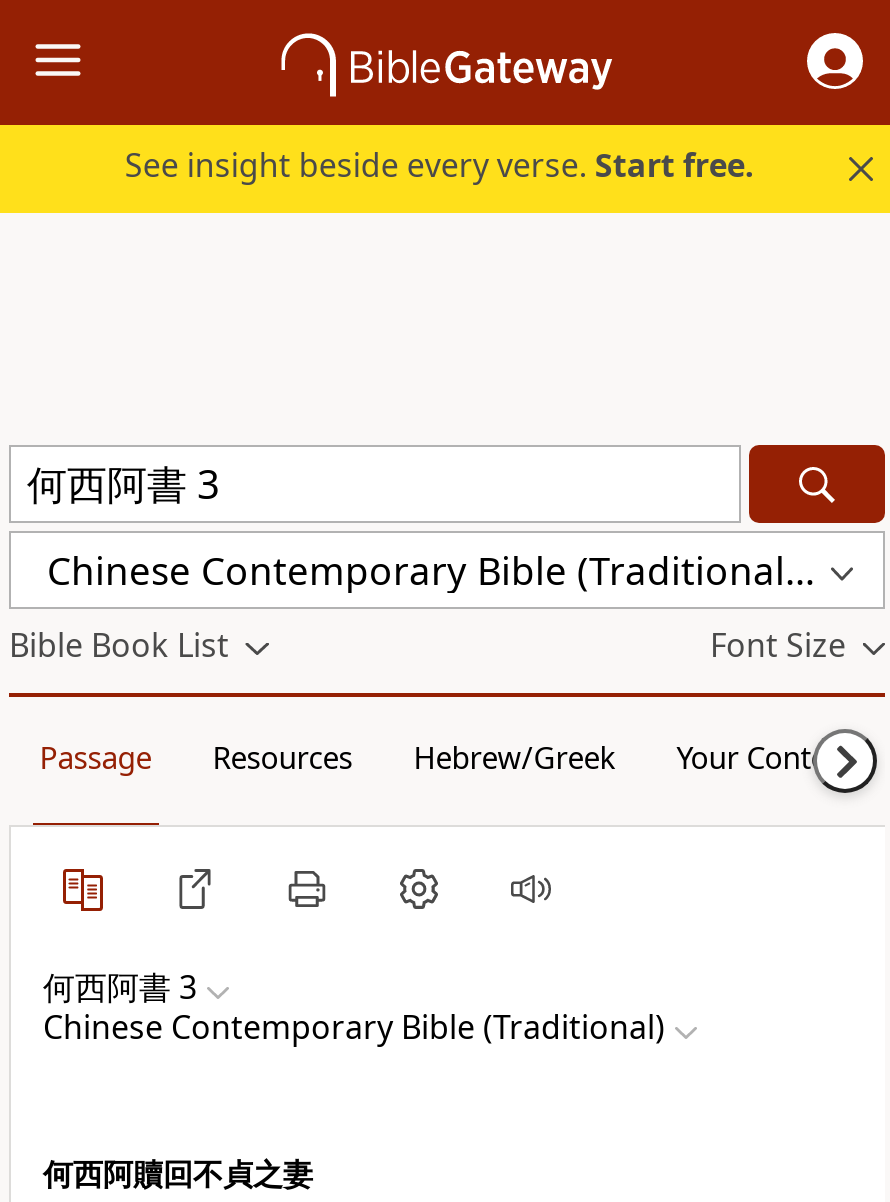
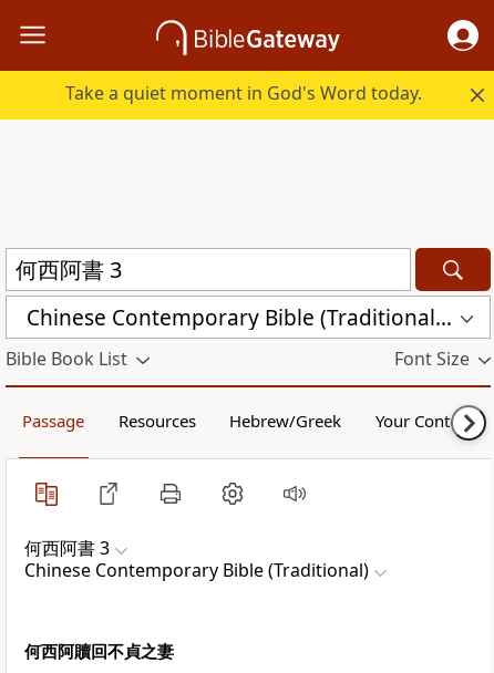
- See insight beside every verse. Start free.
+ Take a quiet moment in God's Word today.
